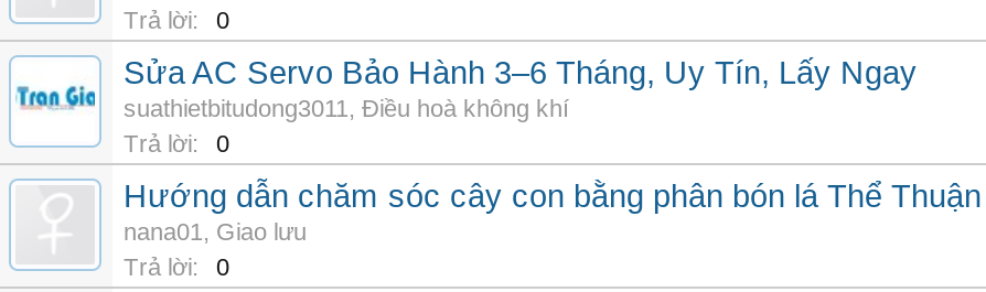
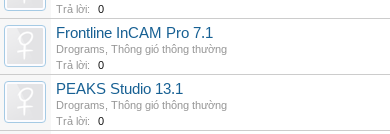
- [image]

- Sửa AC Servo Bảo Hành 3–6 Tháng, Uy Tín, Lấy Ngay
- suathietbitudong3011, Điều hoà không khí
+ Frontline InCAM Pro 7.1
+ Drograms, Thông gió thông thường

- Hướng dẫn chăm sóc cây con bằng phân bón lá Thể Thuận
- nana01, Giao lưu
+ PEAKS Studio 13.1
+ Drograms, Thông gió thông thường
